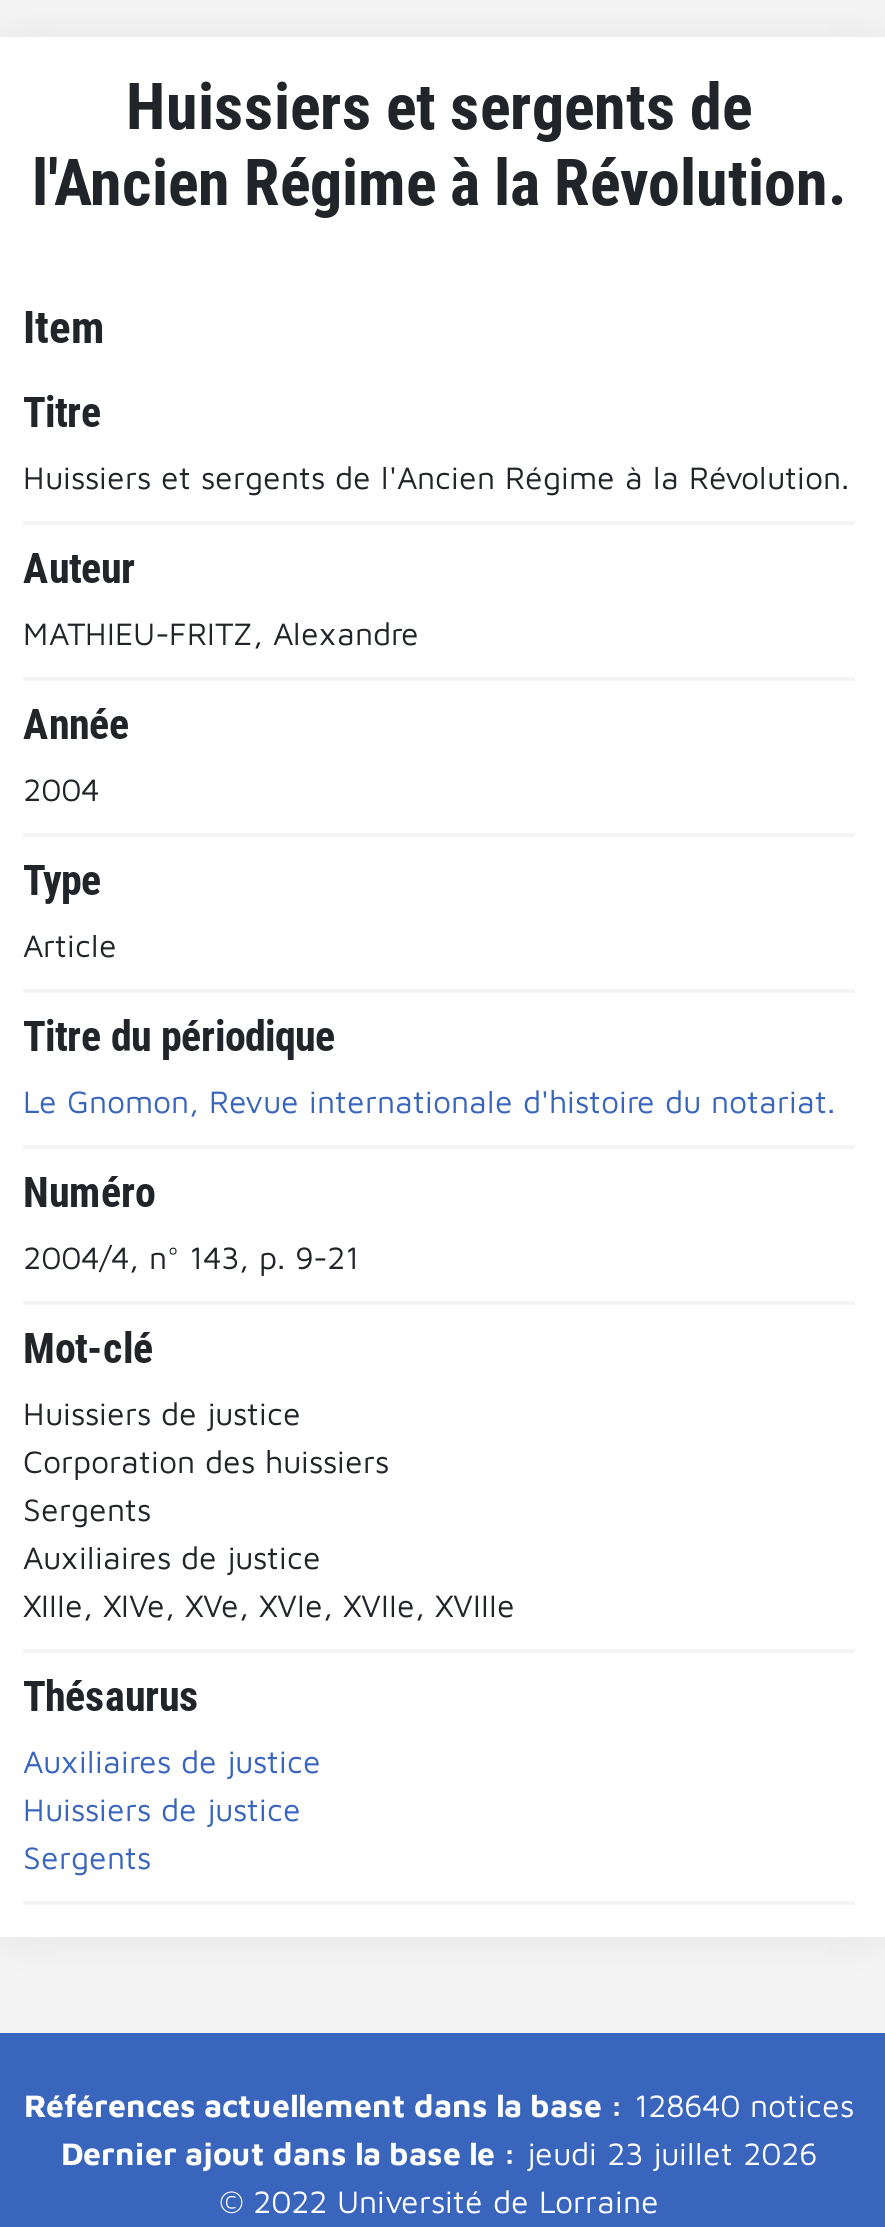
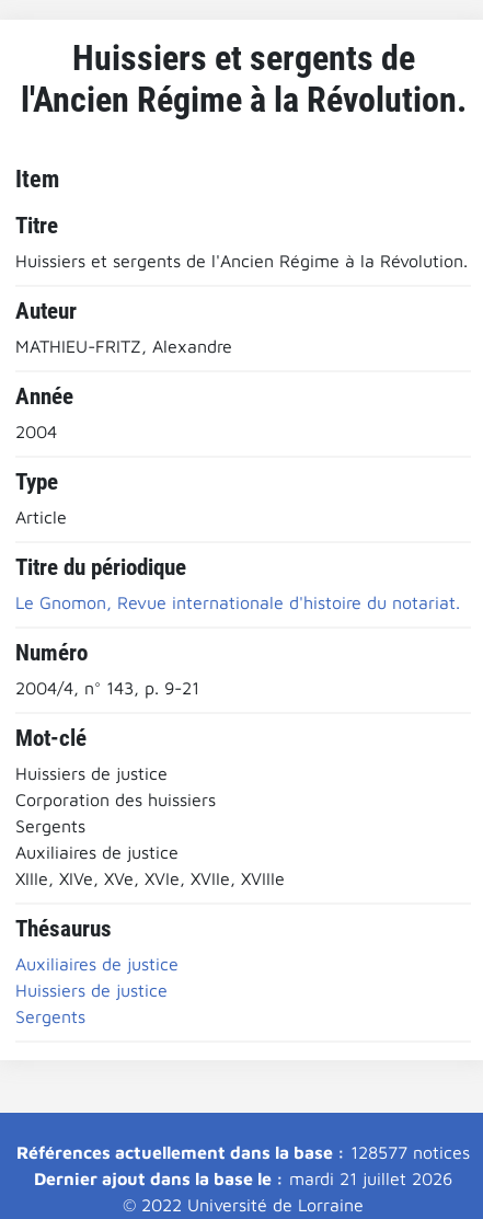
- Références actuellement dans la base : 128640 notices
+ Références actuellement dans la base : 128577 notices

- Dernier ajout dans la base le : jeudi 23 juillet 2026
+ Dernier ajout dans la base le : mardi 21 juillet 2026
